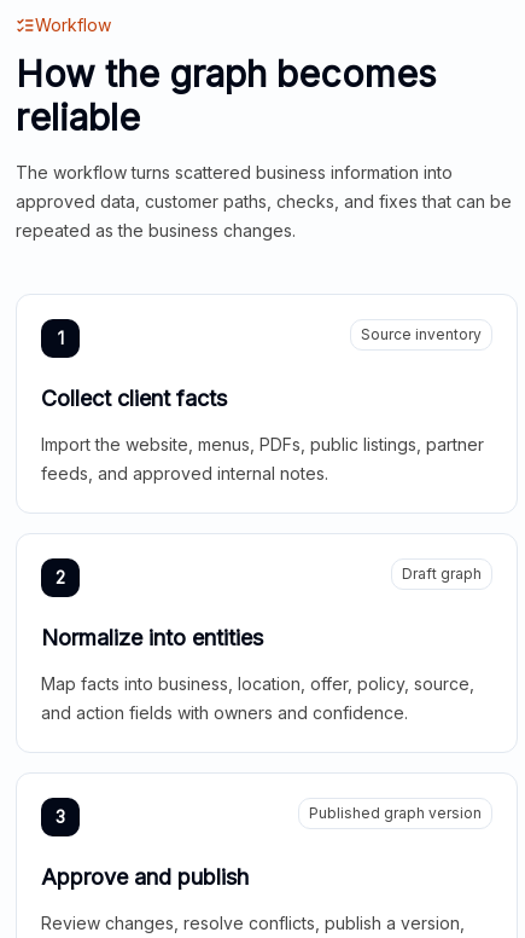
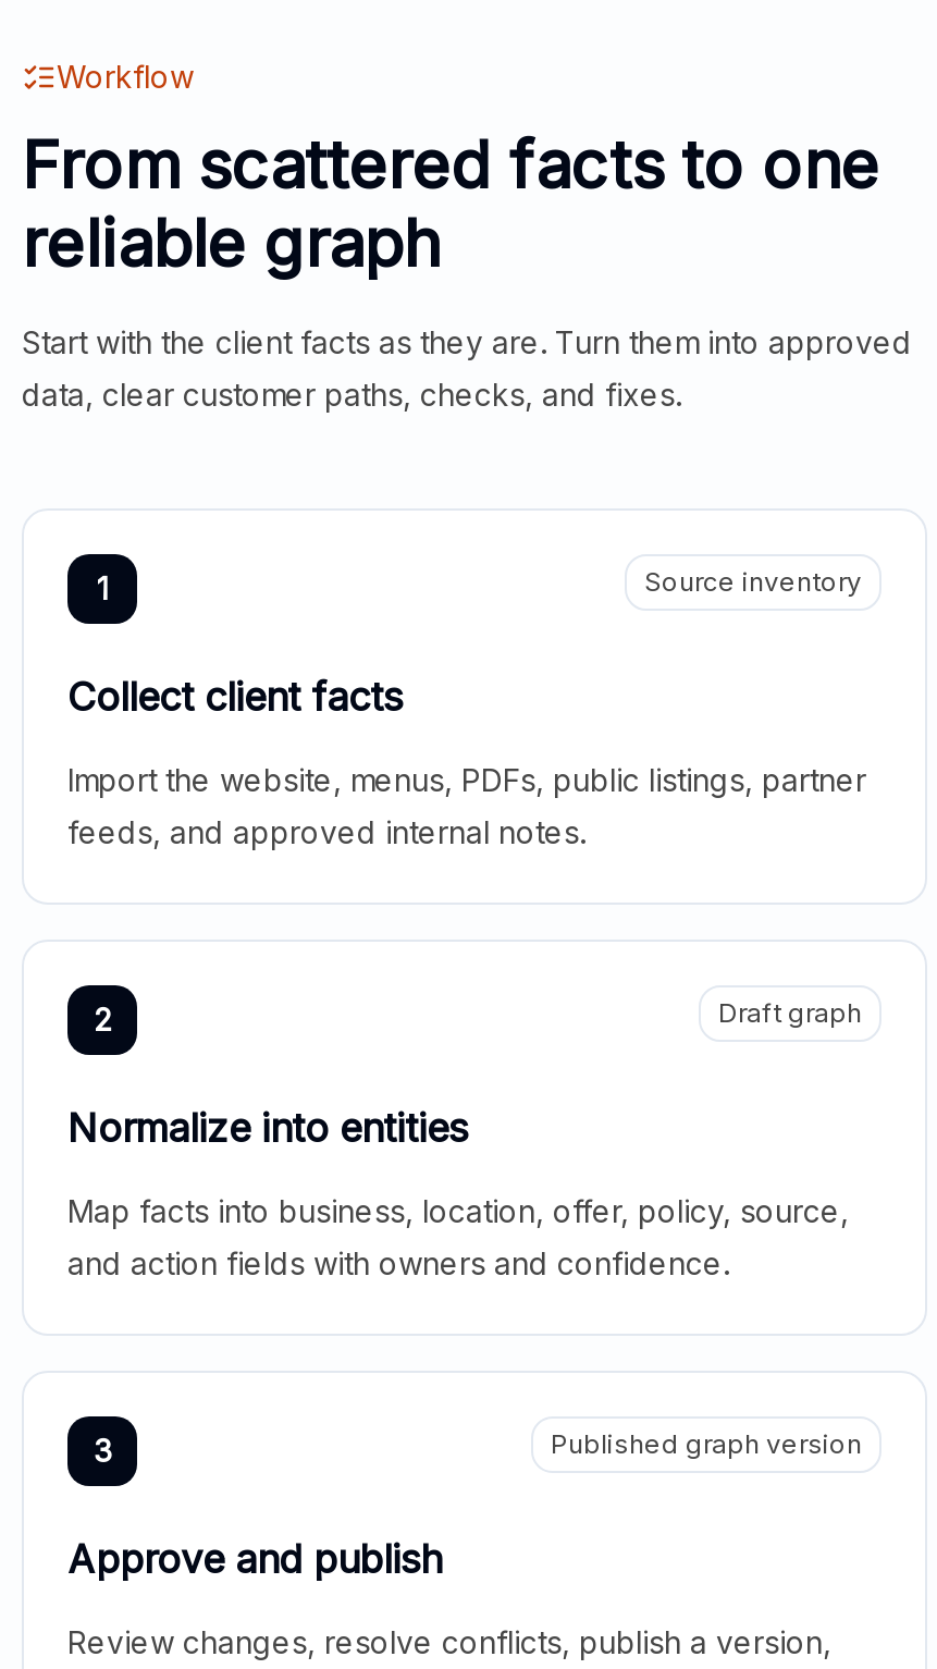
- How the graph becomes
- reliable
+ From scattered facts to one
+ reliable graph

- The workflow turns scattered business information into
- approved data, customer paths, checks, and fixes that can be
- repeated as the business changes.
+ Start with the client facts as they are. Turn them into approved
+ data, clear customer paths, checks, and fixes.
